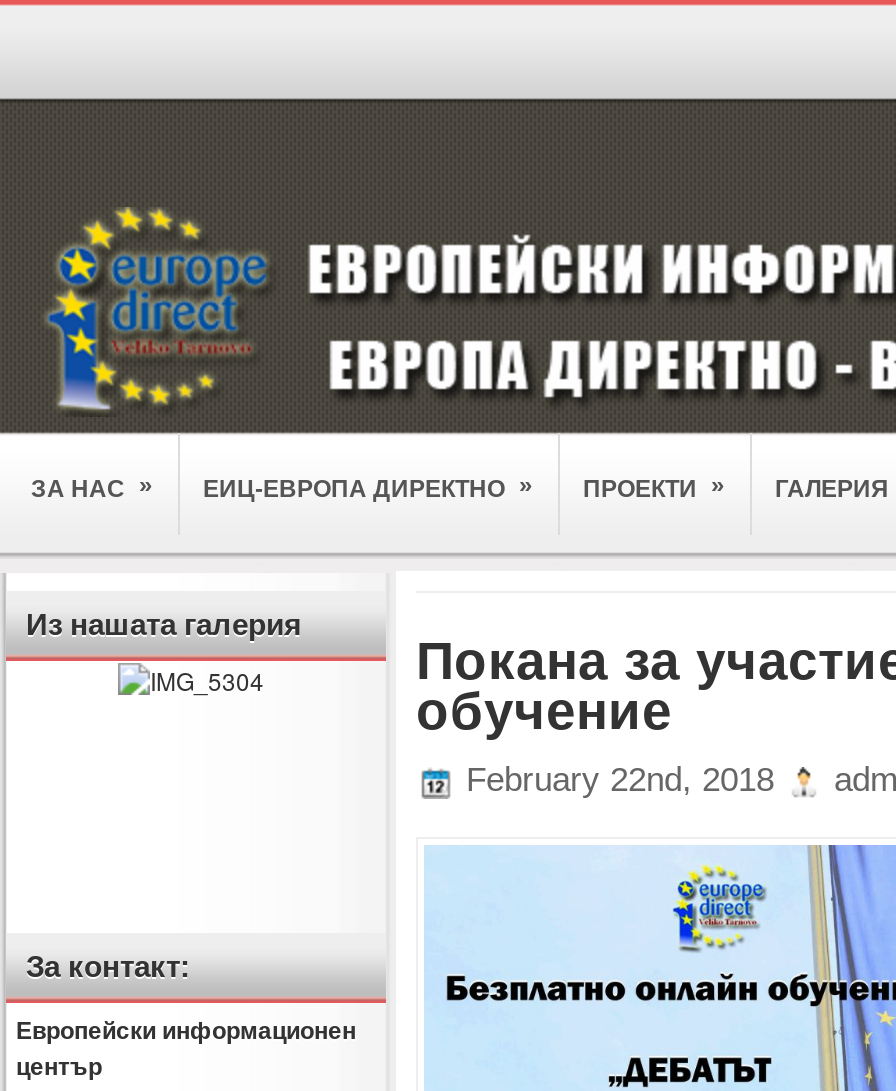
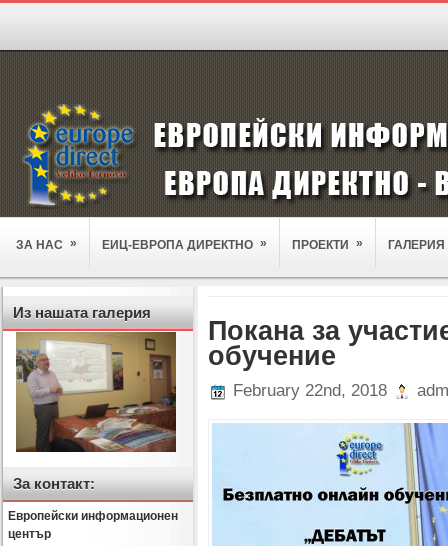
+ [image]
